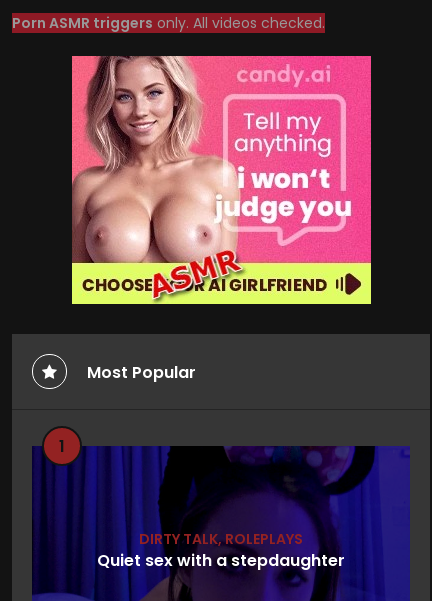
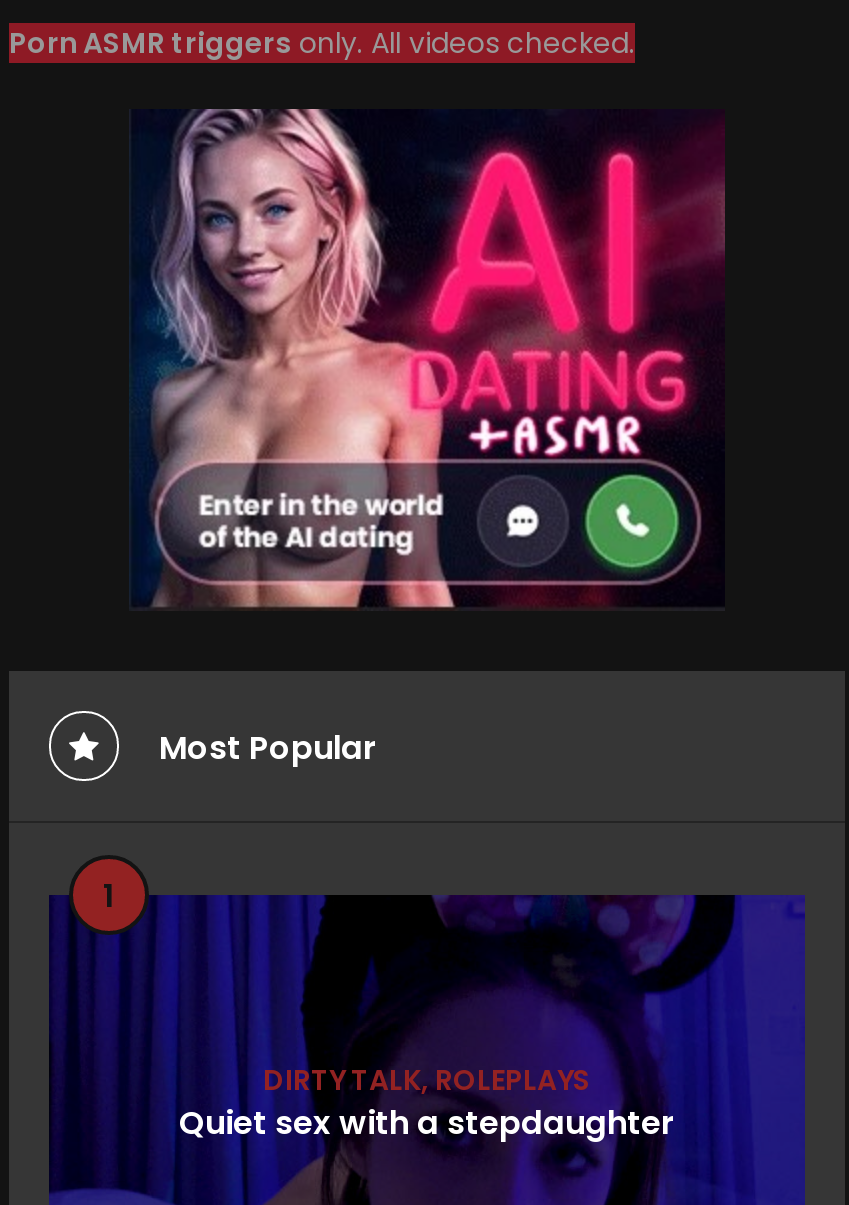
- [image]
+ [image]
